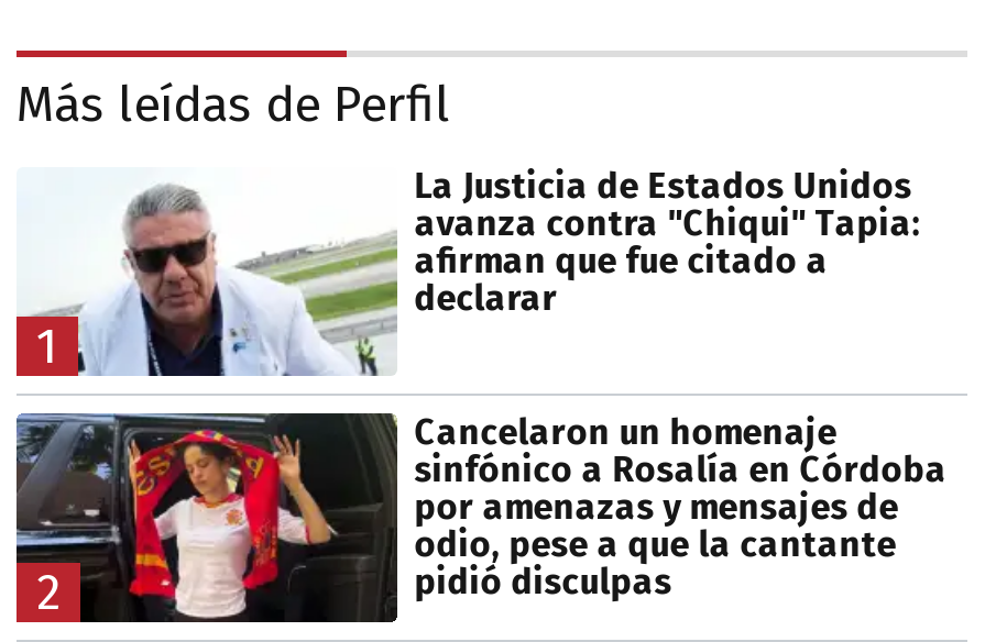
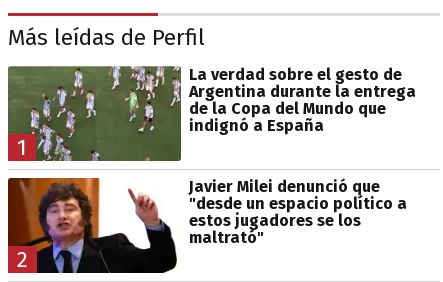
- [image]
- La Justicia de Estados Unidos
- avanza contra "Chiqui" Tapia:
- afirman que fue citado a
- declarar
+ [image]
+ La verdad sobre el gesto de
+ Argentina durante la entrega
+ de la Copa del Mundo que
+ indignó a España

- [image]
- Cancelaron un homenaje
- sinfónico a Rosalía en Córdoba
- por amenazas y mensajes de
- odio, pese a que la cantante
- pidió disculpas
+ [image]
+ Javier Milei denunció que
+ "desde un espacio político a
+ estos jugadores se los
+ maltrató"
